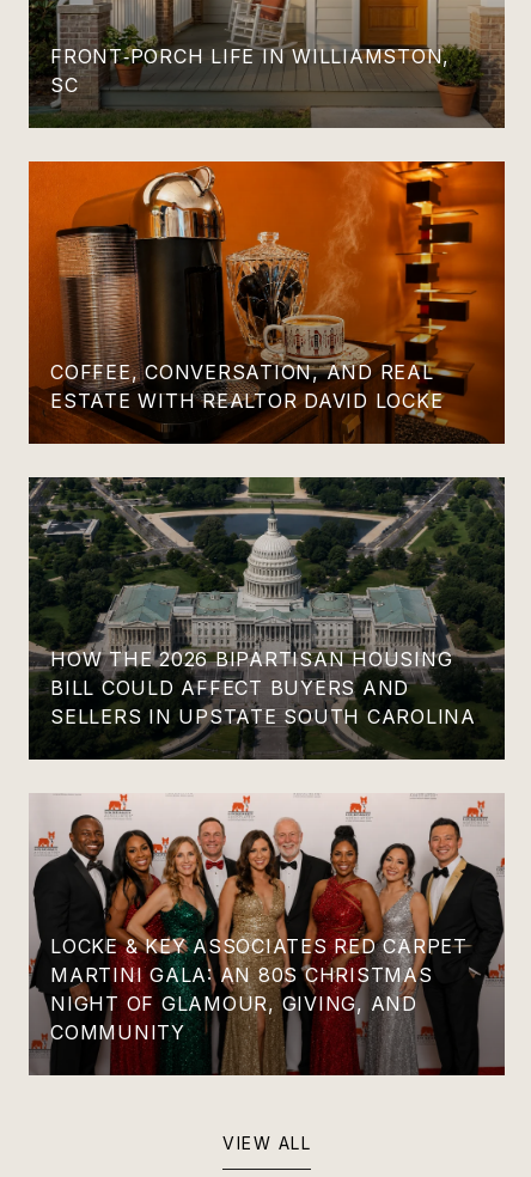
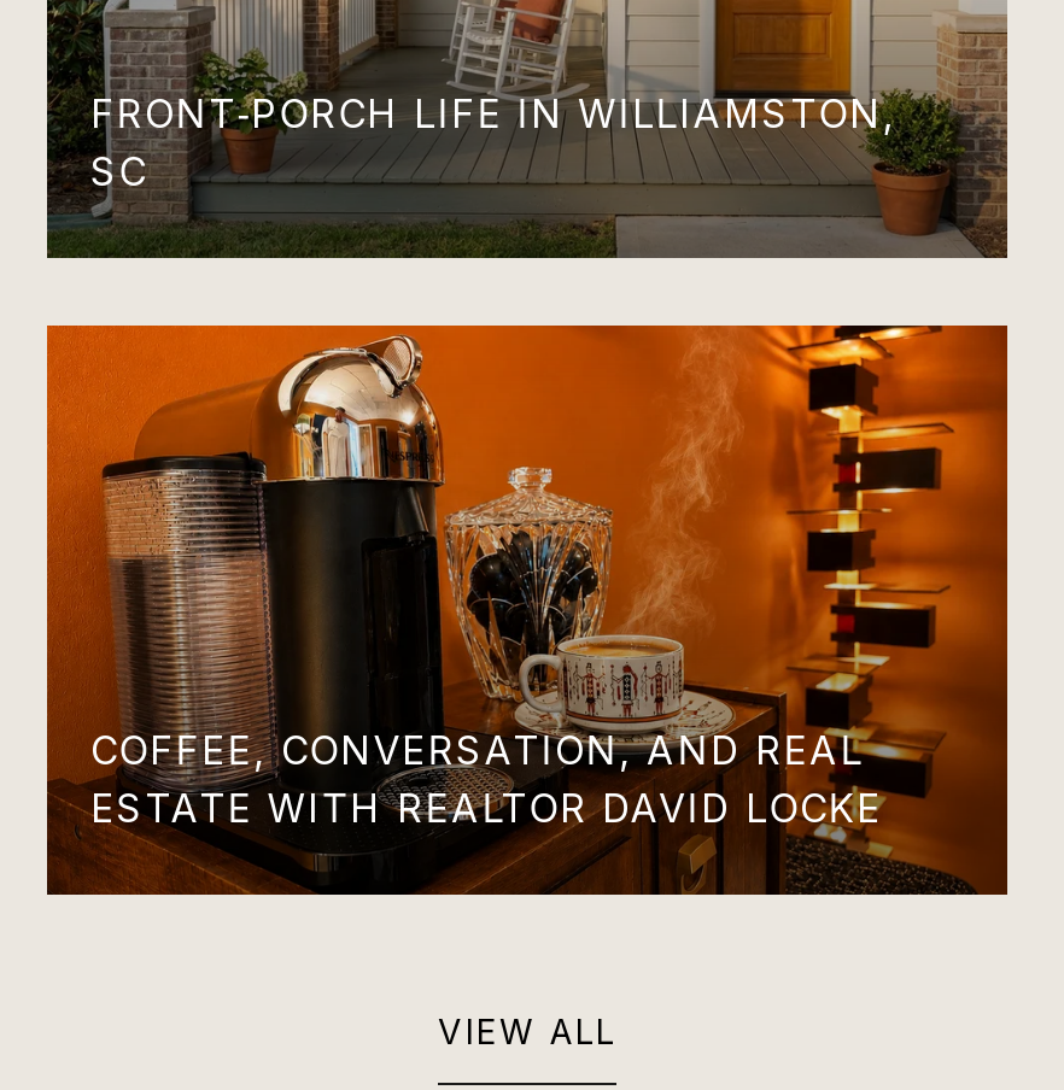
- [image]
- HOW THE 2026 BIPARTISAN HOUSING
- BILL COULD AFFECT BUYERS AND
- SELLERS IN UPSTATE SOUTH CAROLINA

- [image]
- LOCKE & KEY ASSOCIATES RED CARPET
- MARTINI GALA: AN 80S CHRISTMAS
- NIGHT OF GLAMOUR, GIVING, AND
- COMMUNITY
